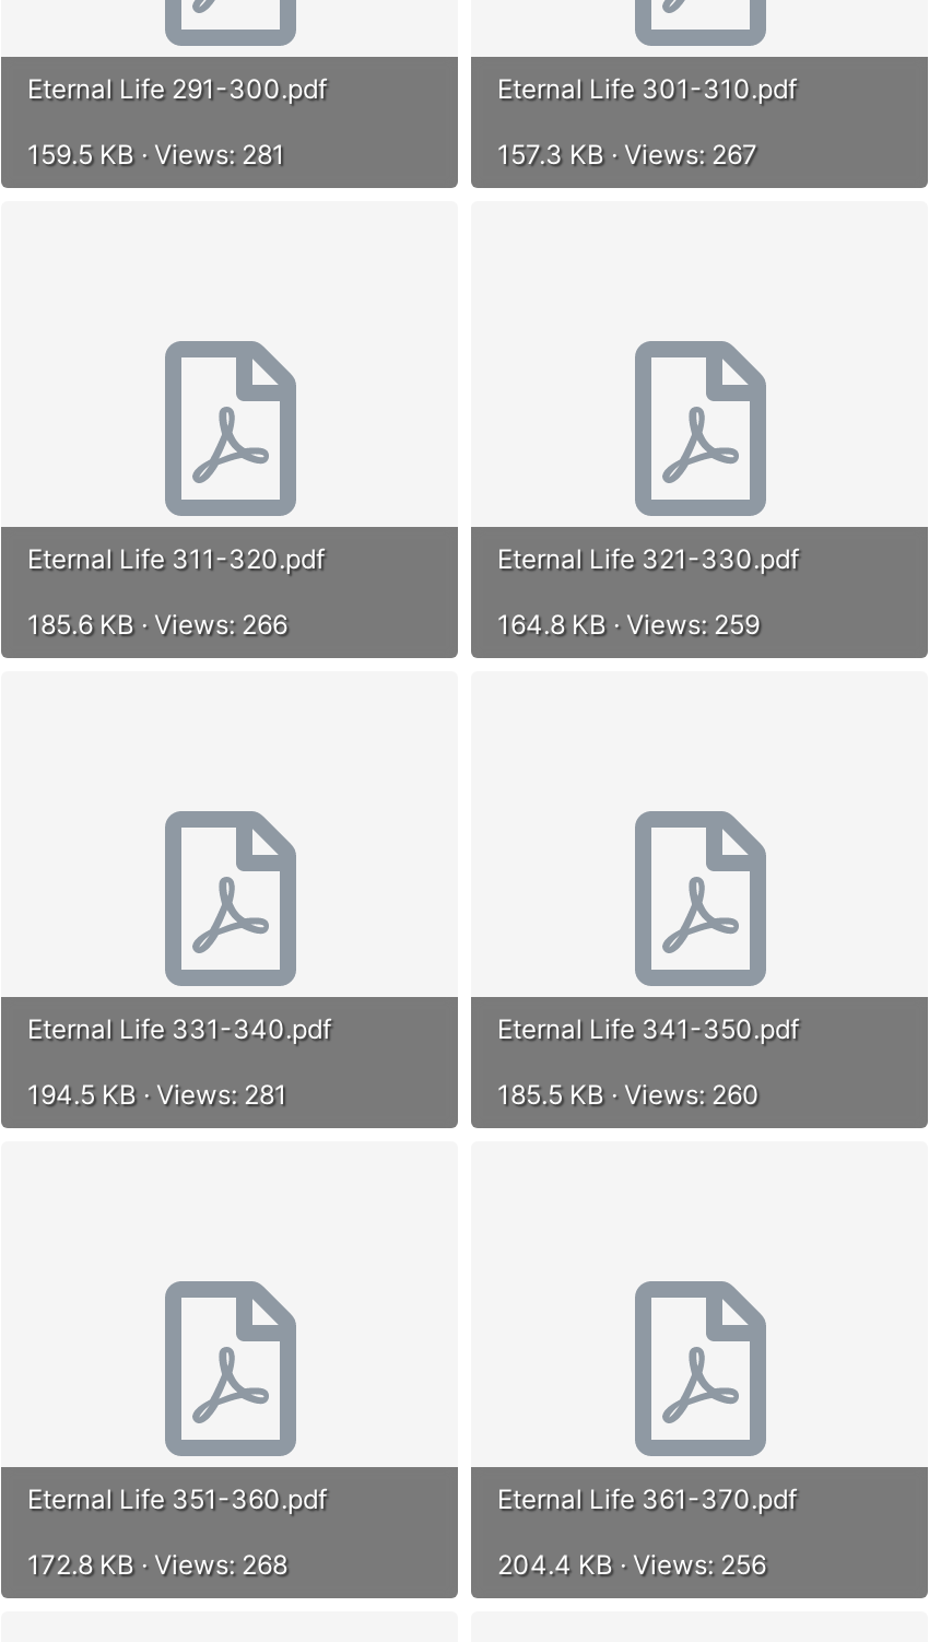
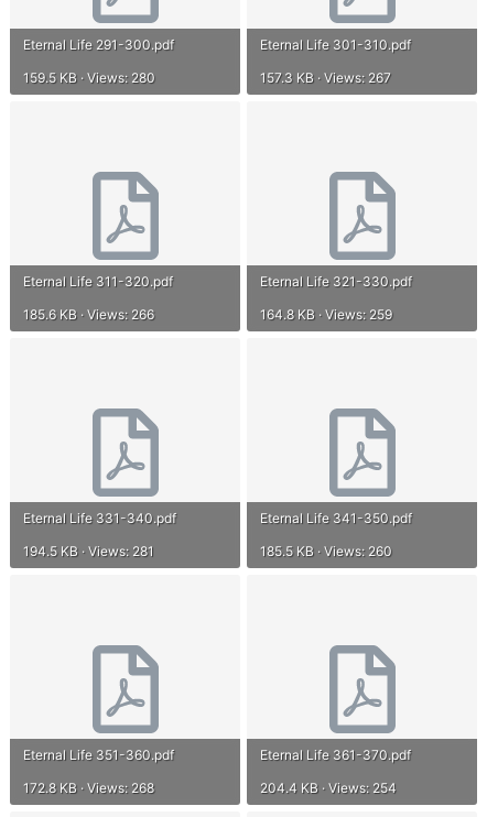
- 159.5 KB · Views: 281
+ 159.5 KB · Views: 280

- 204.4 KB · Views: 256
+ 204.4 KB · Views: 254
